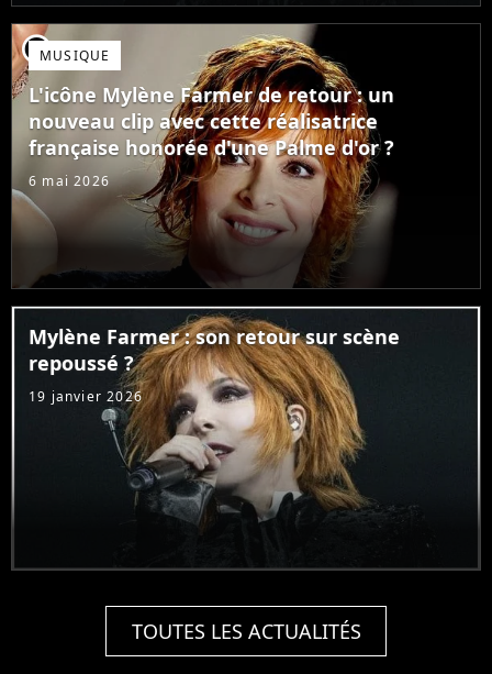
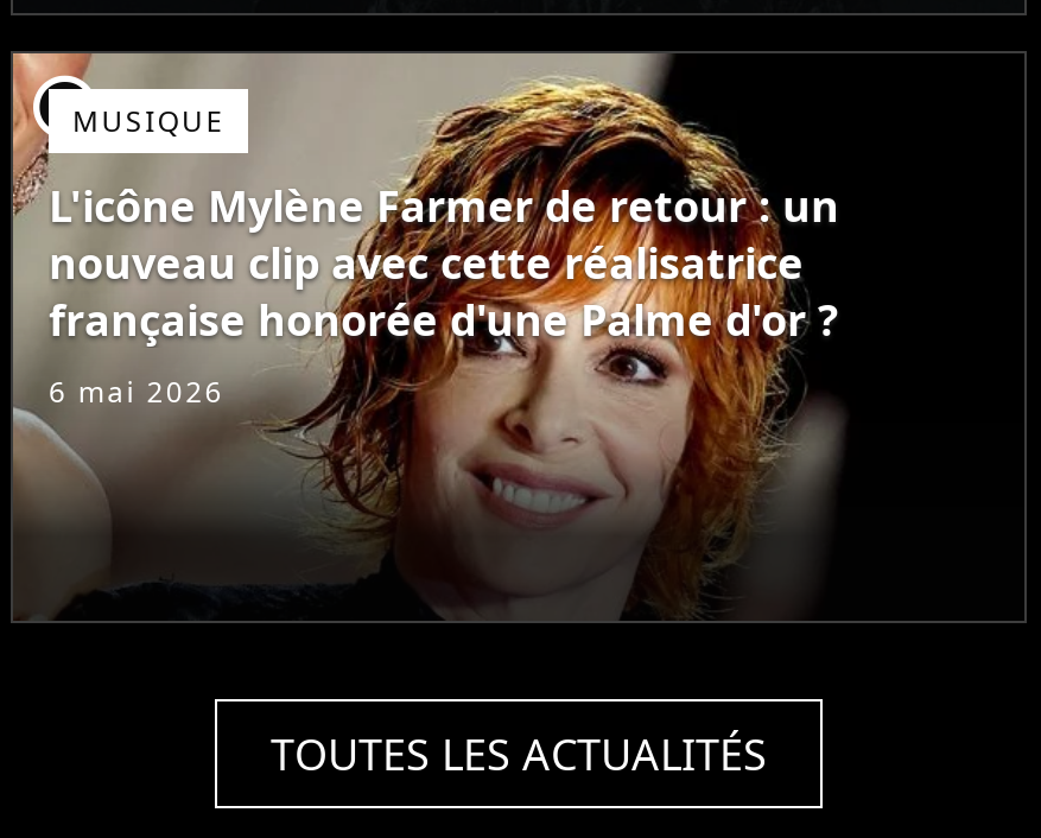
- [image]
- Mylène Farmer : son retour sur scène
- repoussé ?
- 19 janvier 2026
